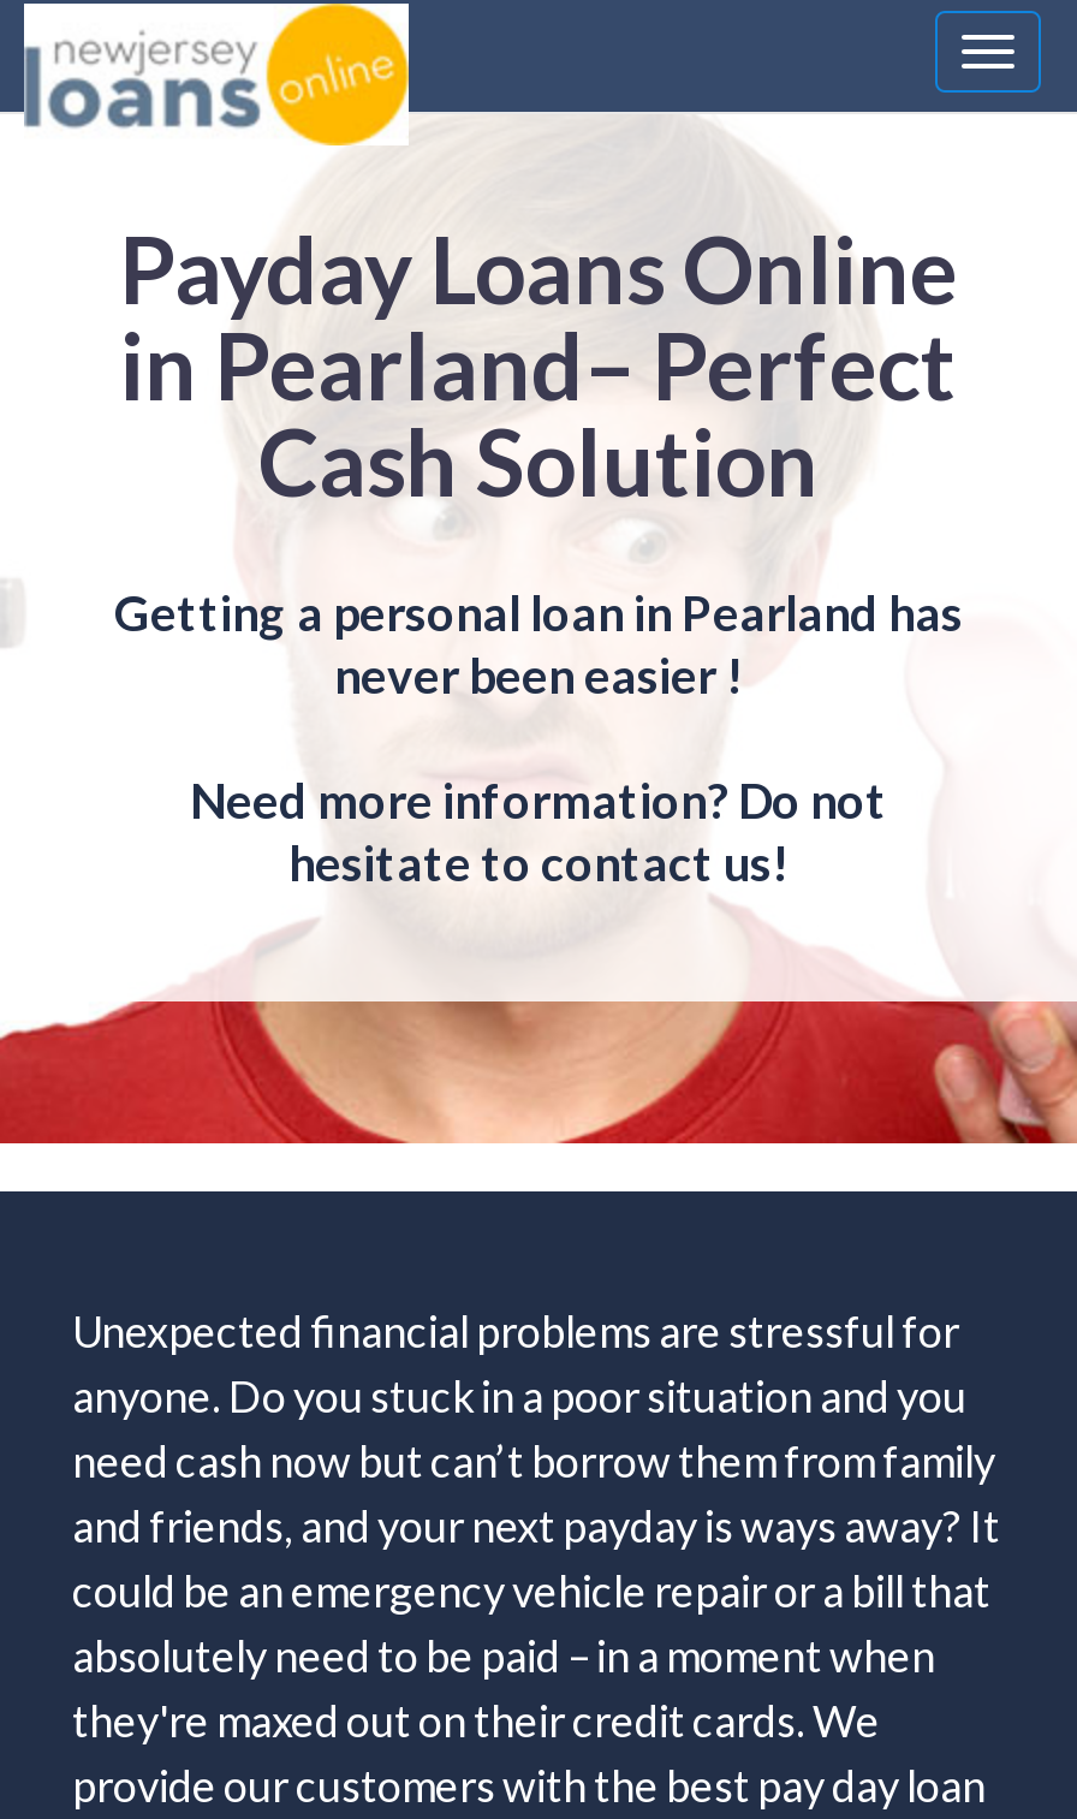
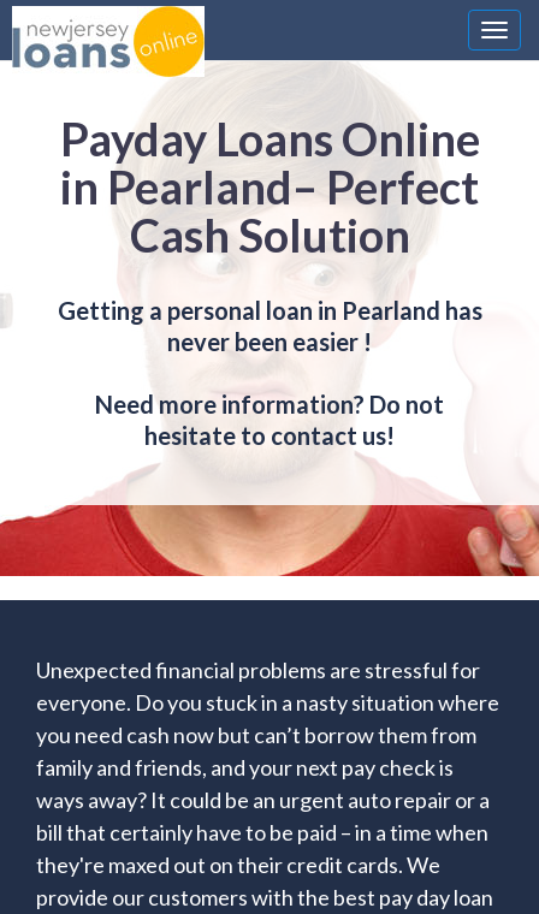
- anyone. Do you stuck in a poor situation and you
- need cash now but can’t borrow them from family
- and friends, and your next payday is ways away? It
- could be an emergency vehicle repair or a bill that
- absolutely need to be paid – in a moment when
+ everyone. Do you stuck in a nasty situation where
+ you need cash now but can’t borrow them from
+ family and friends, and your next pay check is
+ ways away? It could be an urgent auto repair or a
+ bill that certainly have to be paid – in a time when
